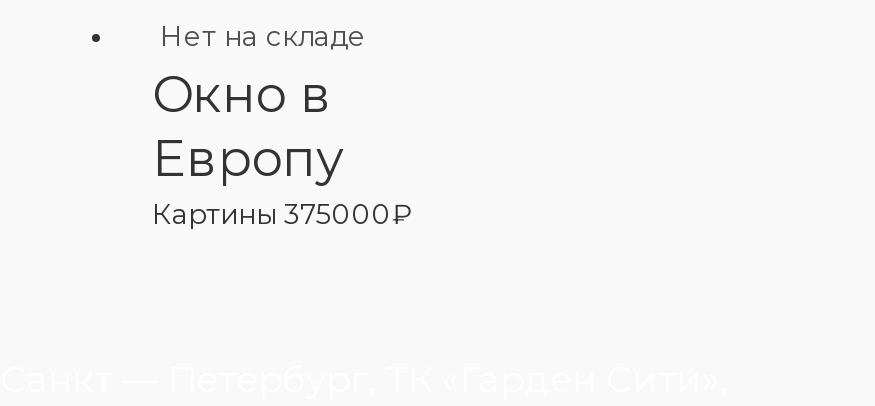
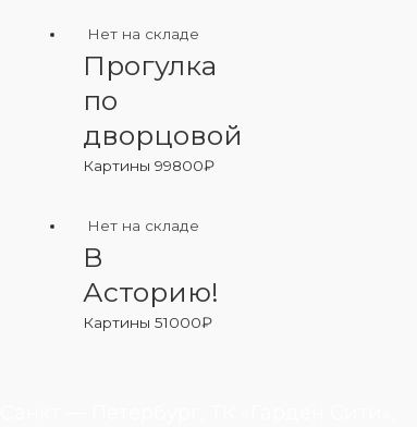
- Окно в
- Европу
- Картины 375000₽
+ Прогулка
+ по
+ дворцовой
+ Картины 99800₽
+ Нет на складе
+ В
+ Асторию!
+ Картины 51000₽
